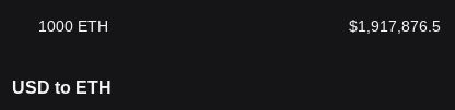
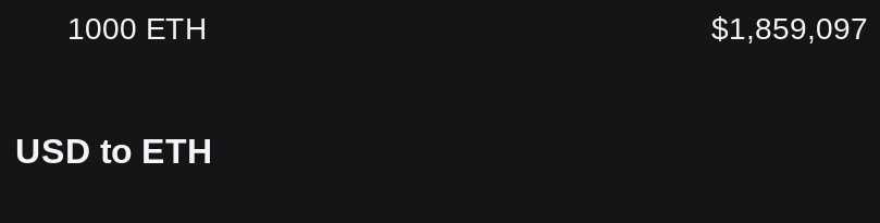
- $1,917,876.5
+ $1,859,097
